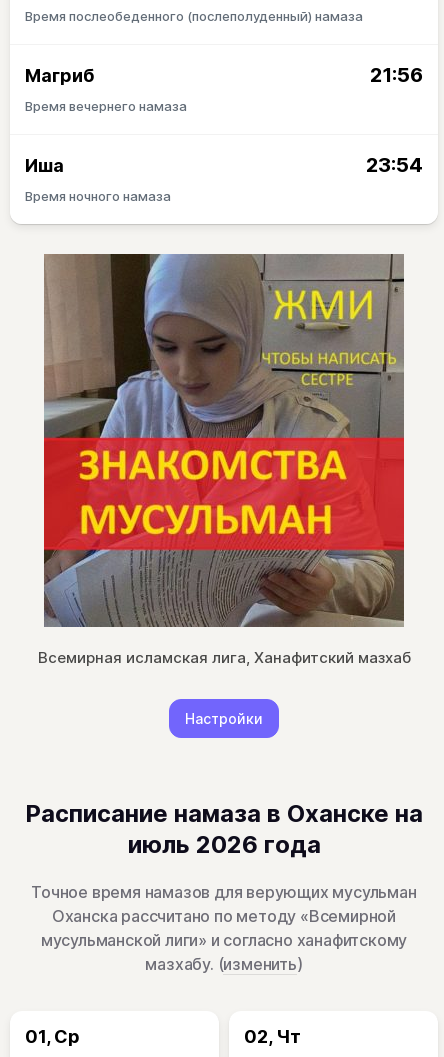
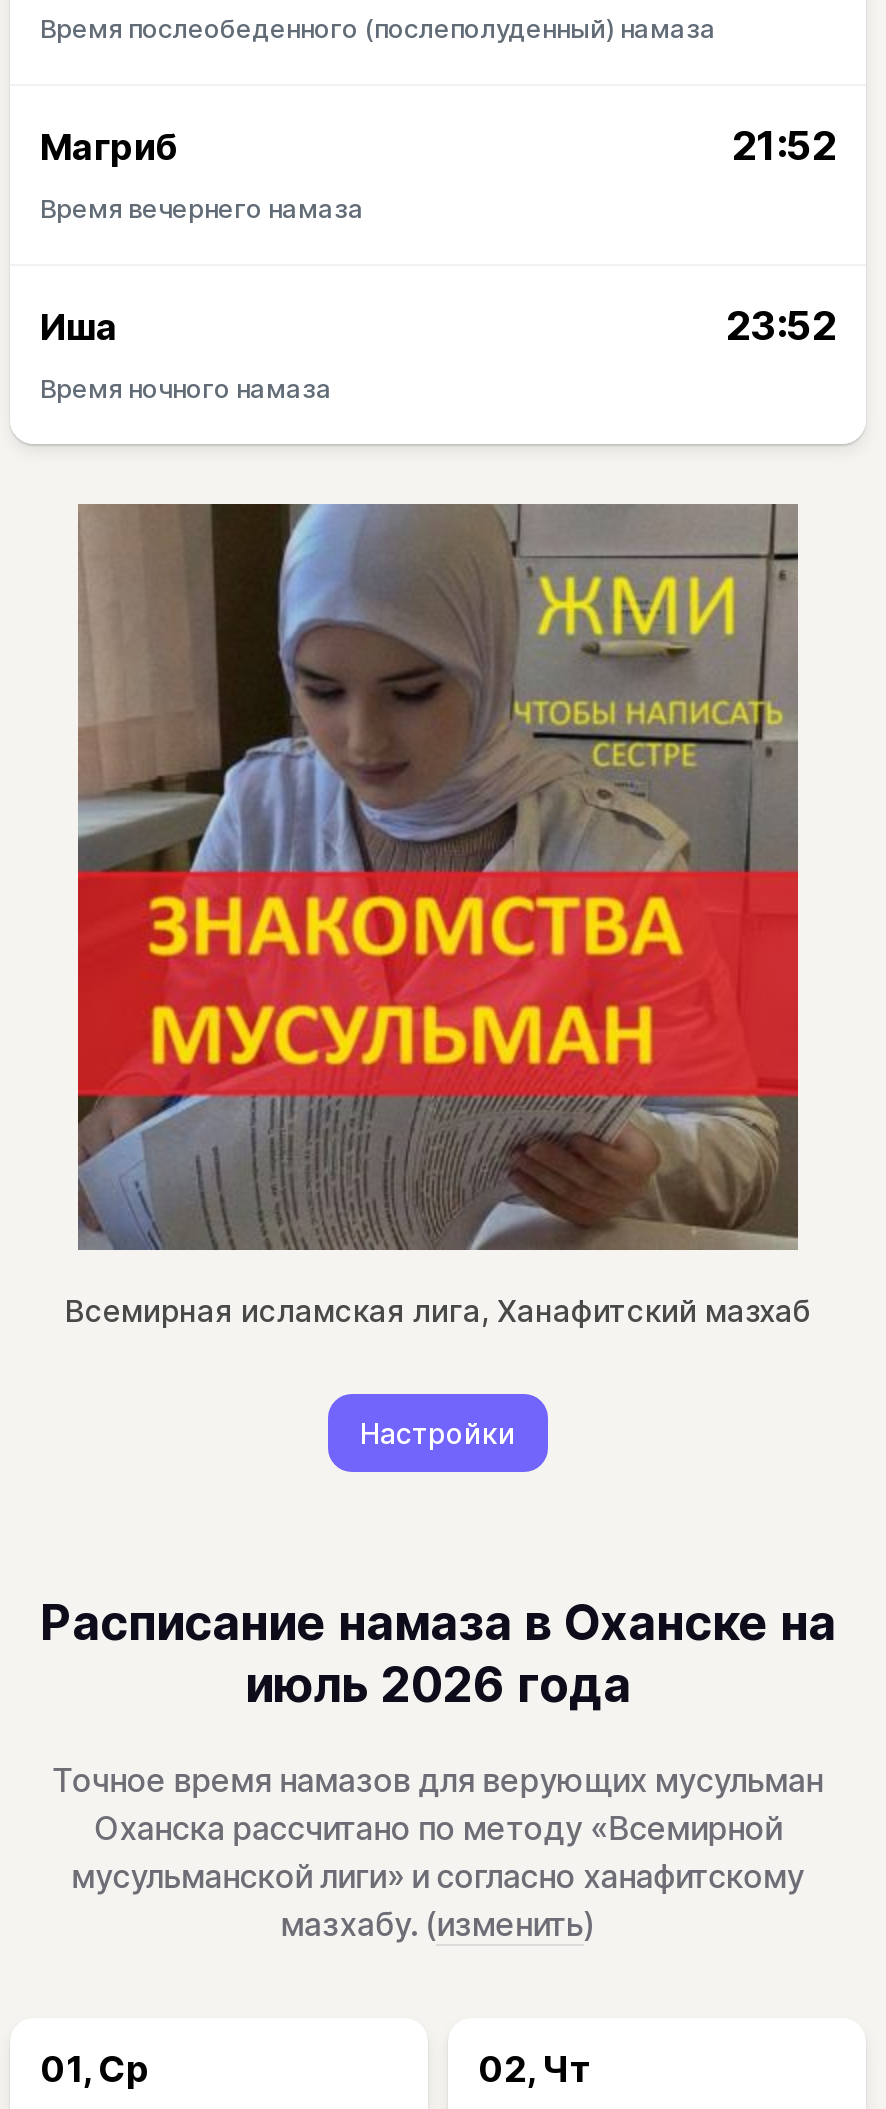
- 21:56
+ 21:52

- 23:54
+ 23:52
